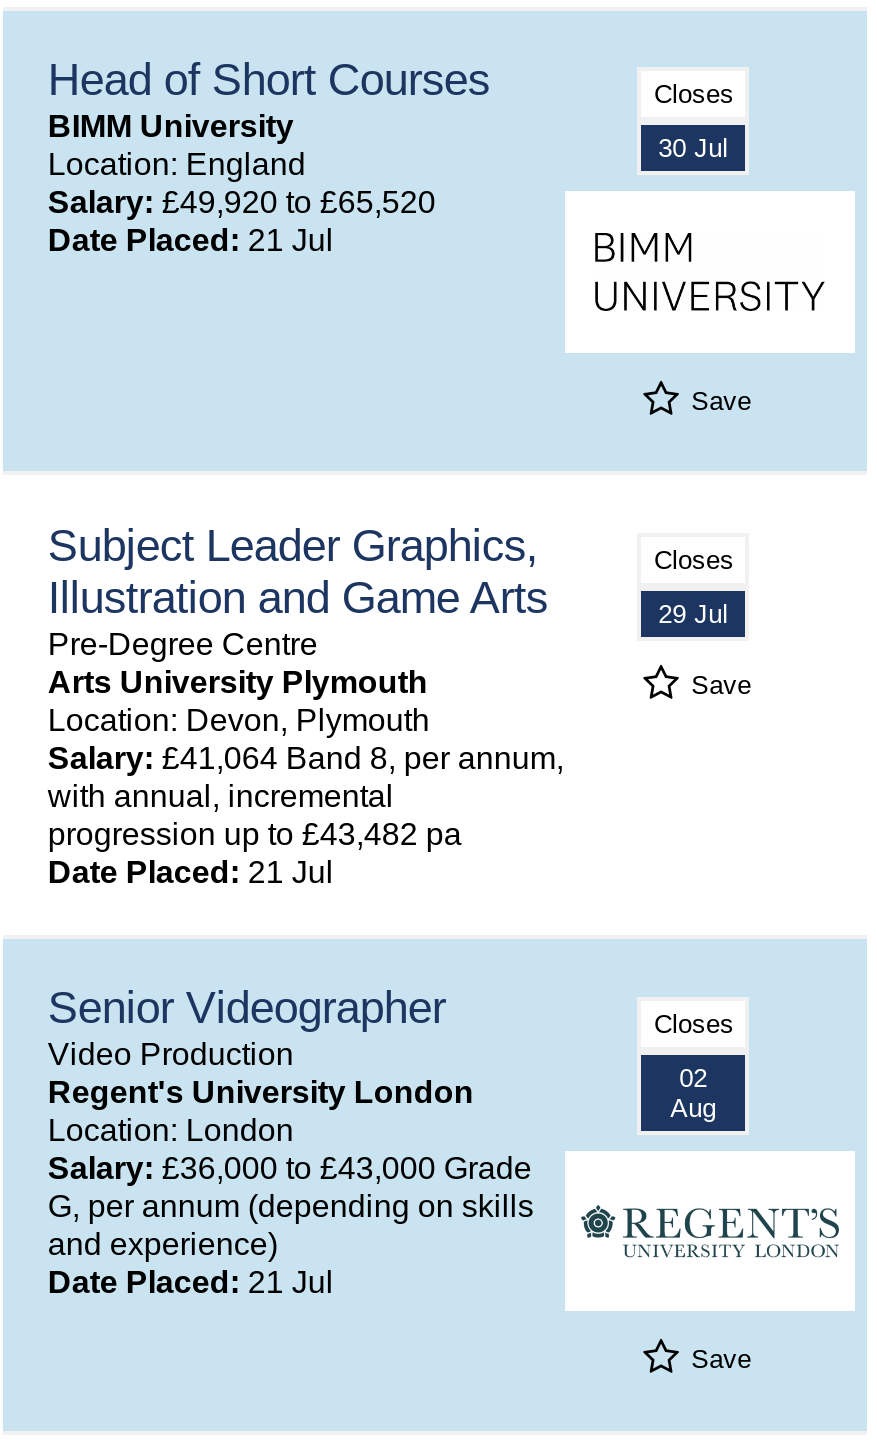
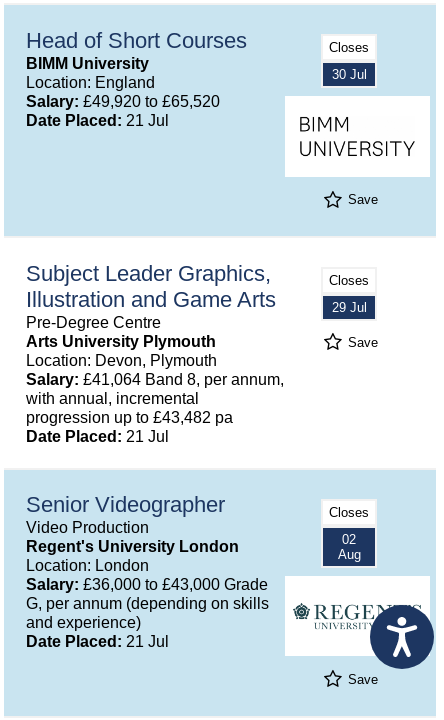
- [image]
+ [image]
